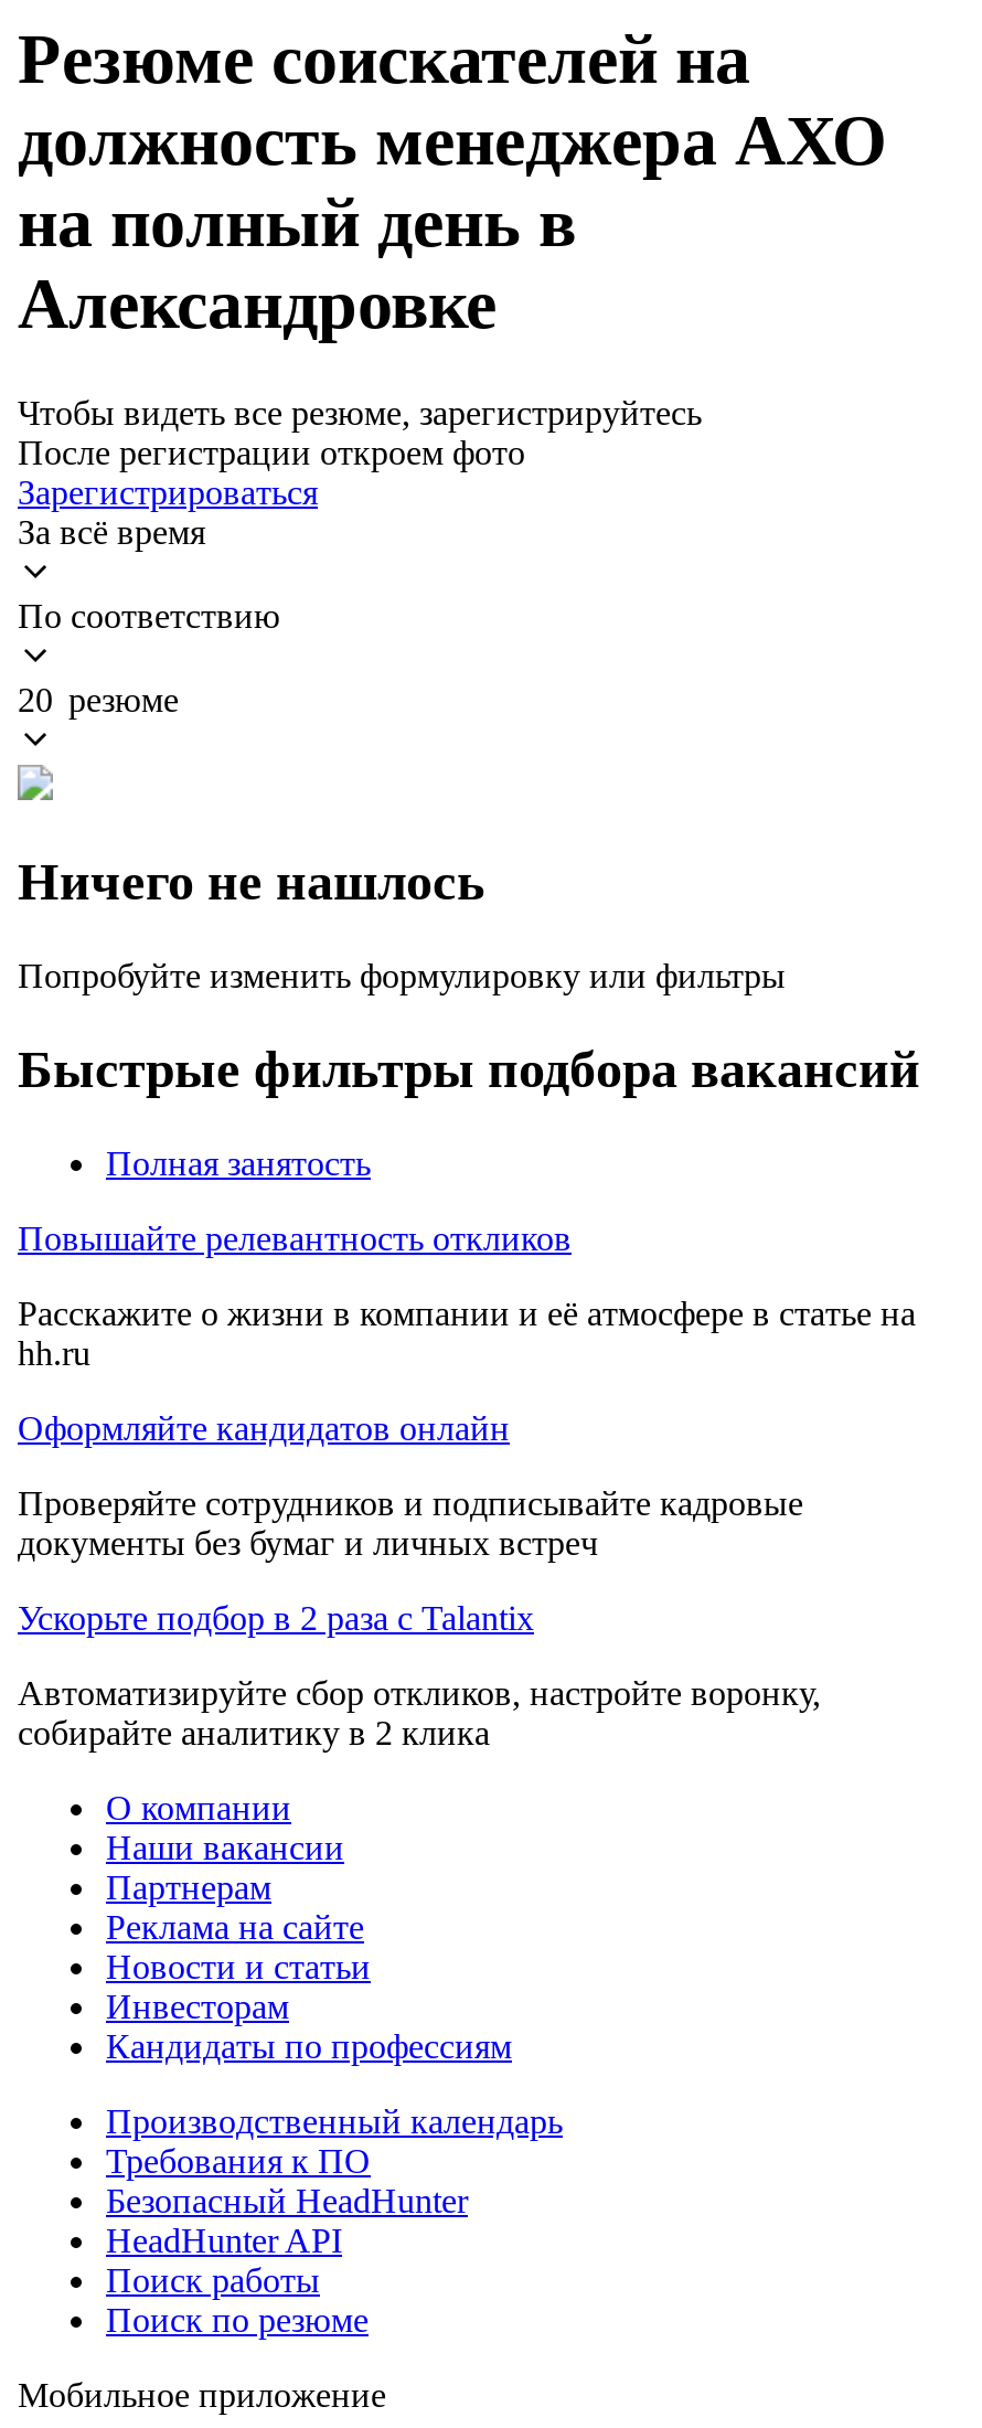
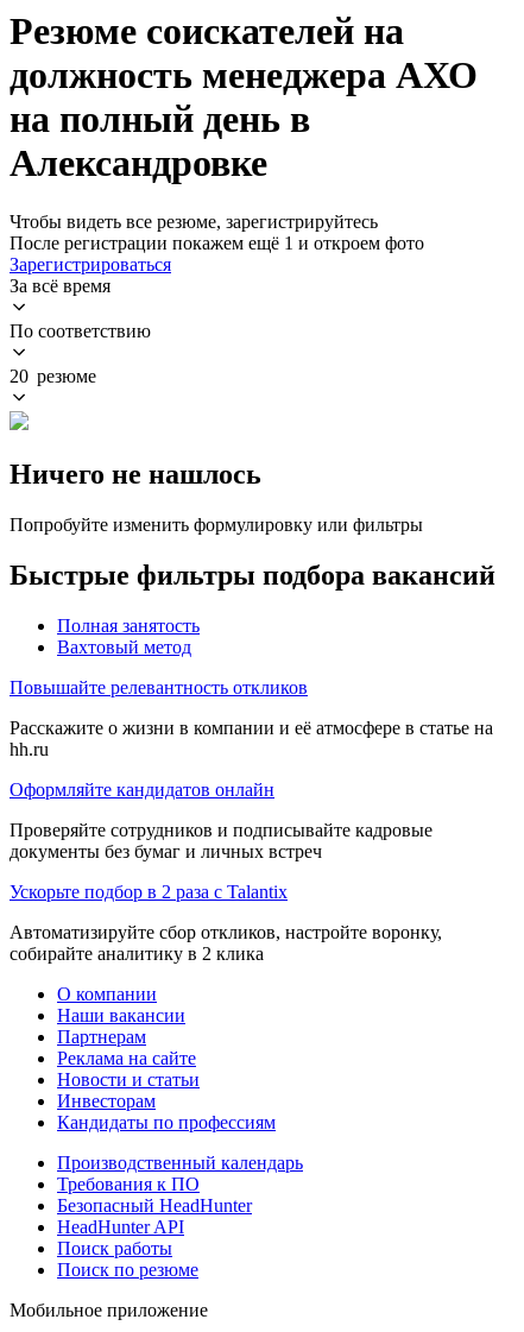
- После регистрации откроем фото
+ После регистрации покажем ещё 1 и откроем фото

+ Вахтовый метод
